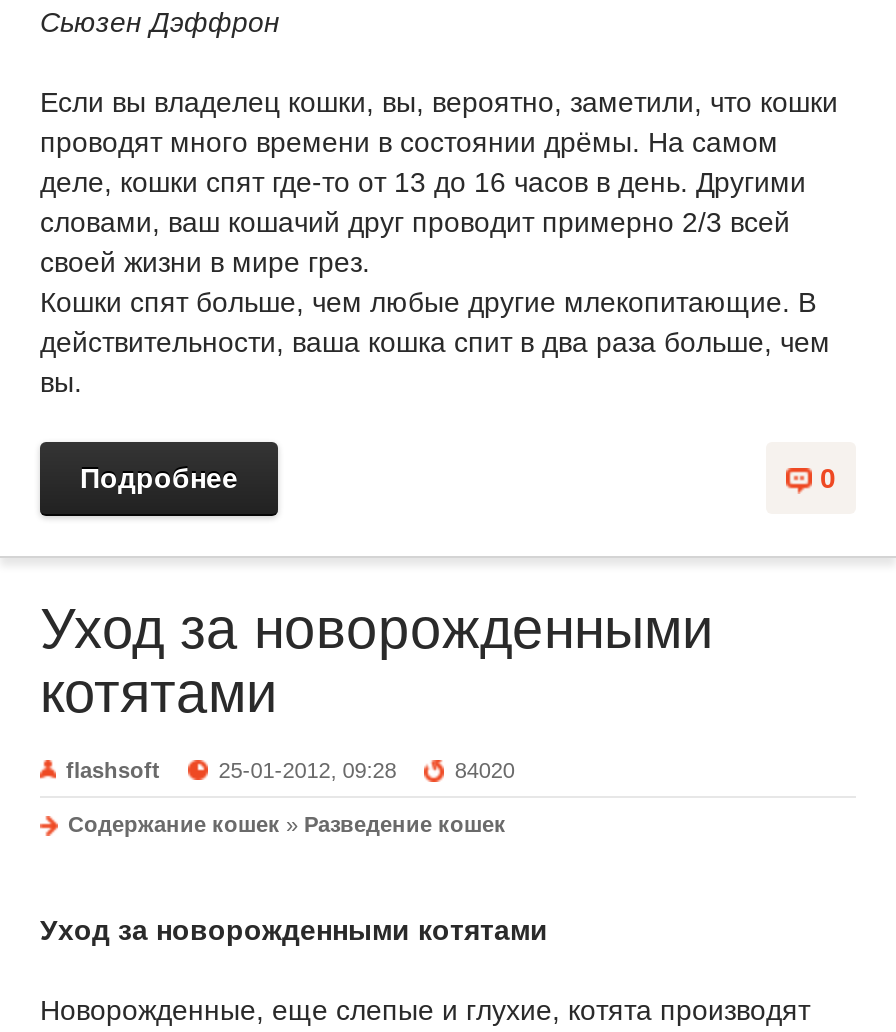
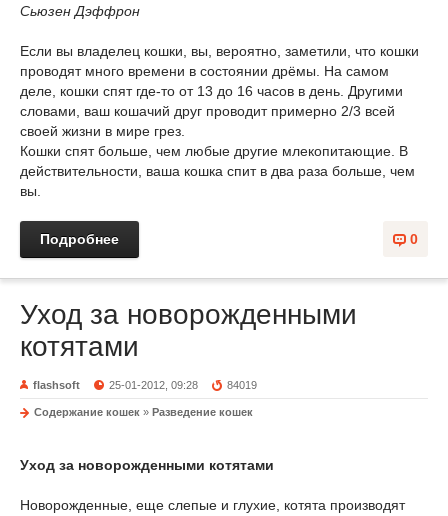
- 84020
+ 84019
